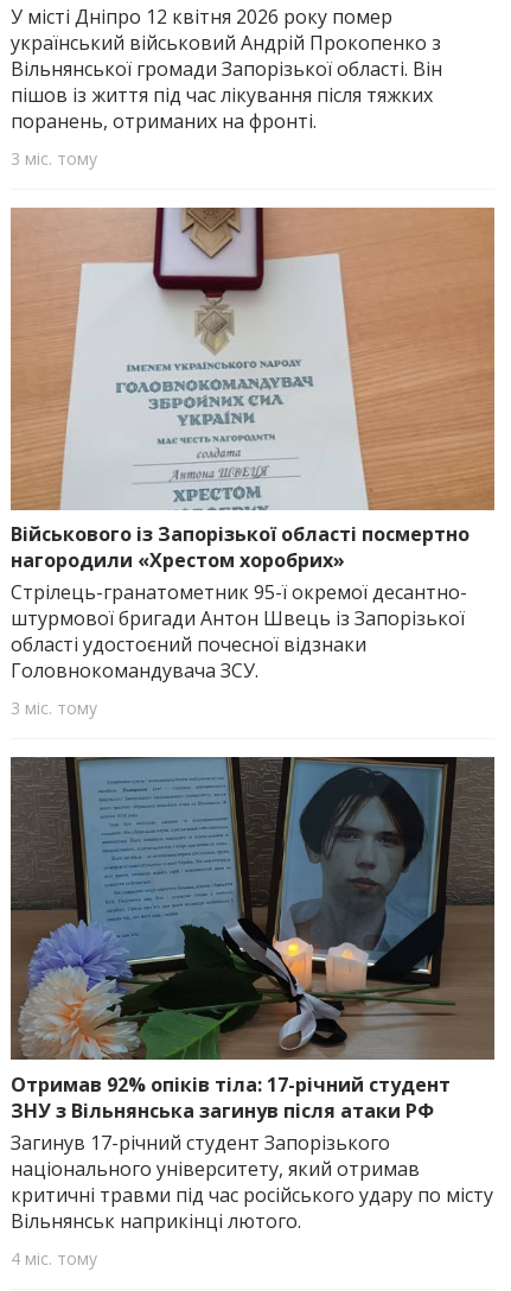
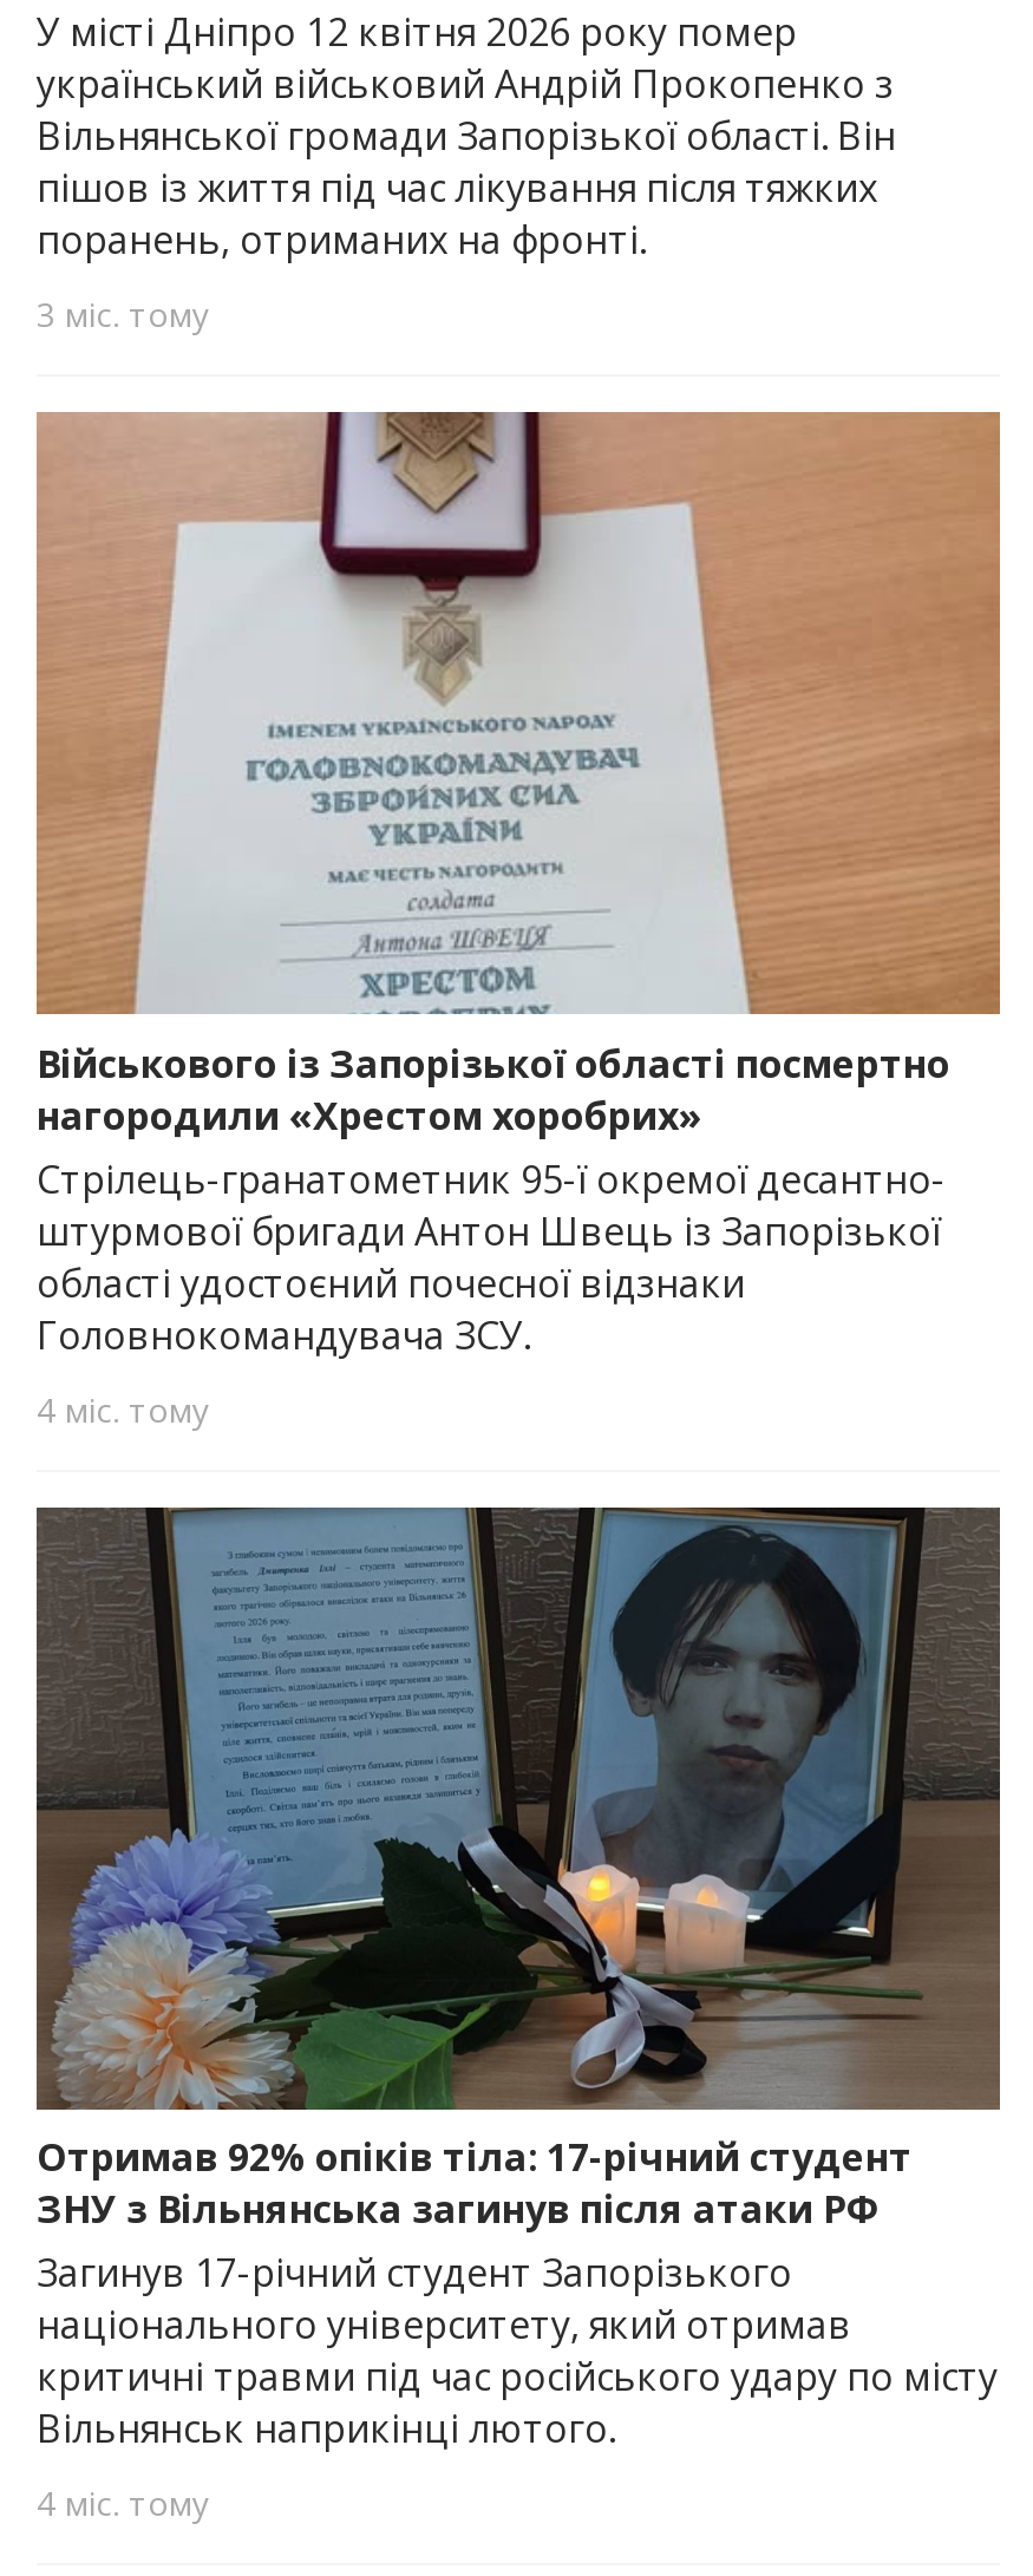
- 3 міс. тому
+ 4 міс. тому
